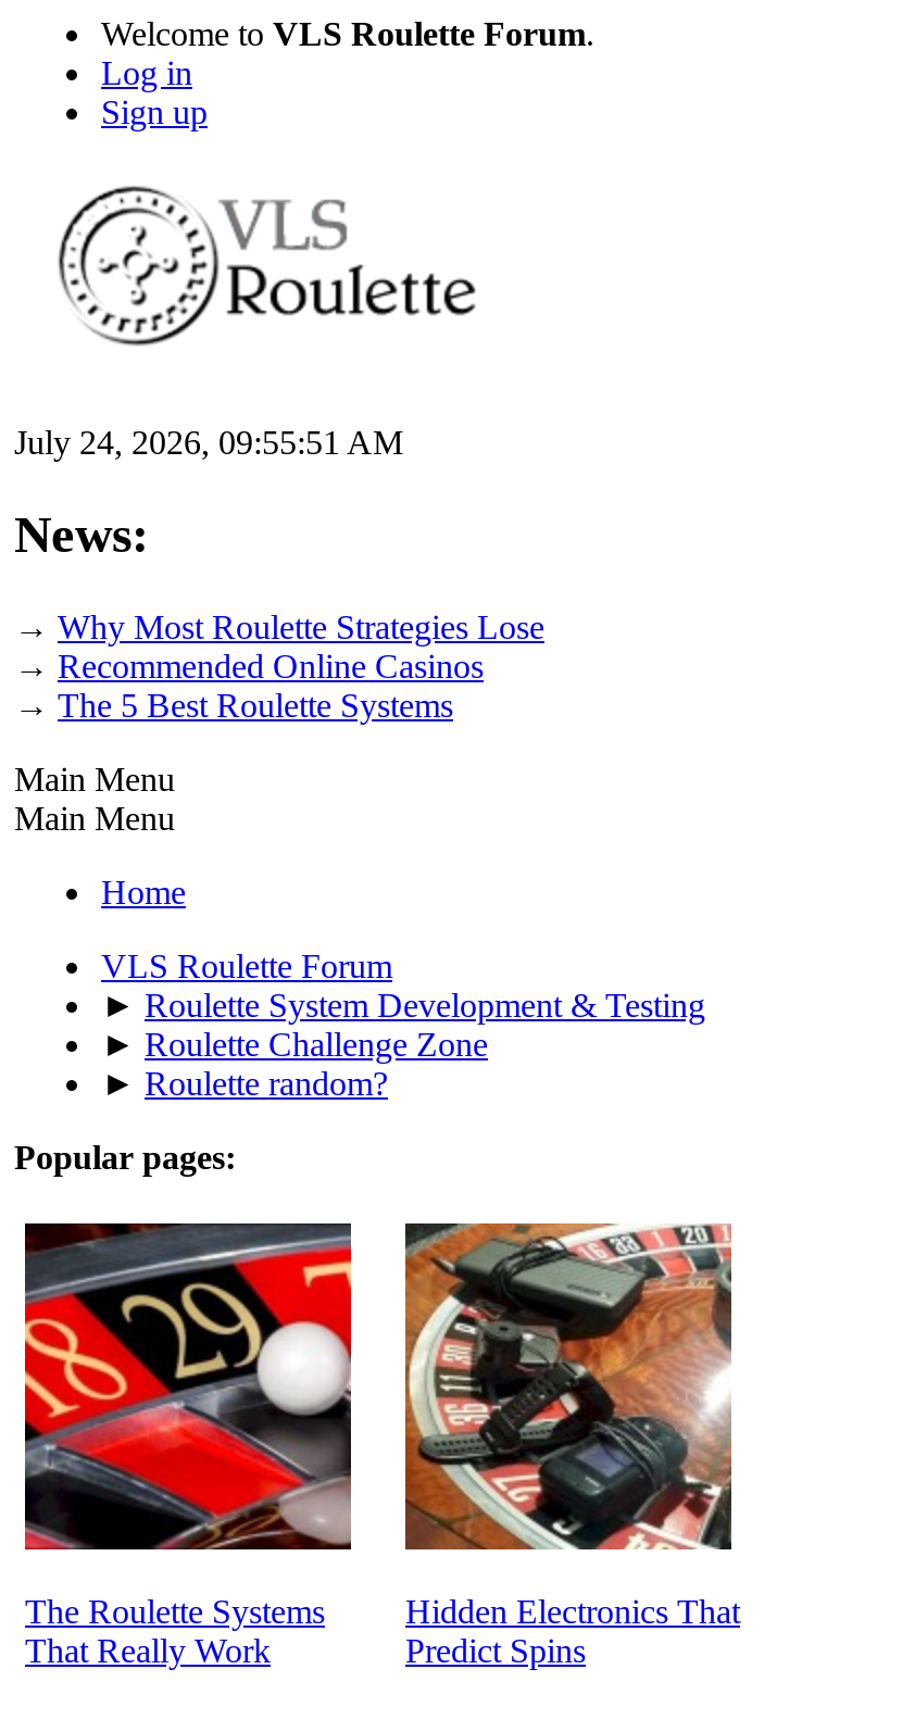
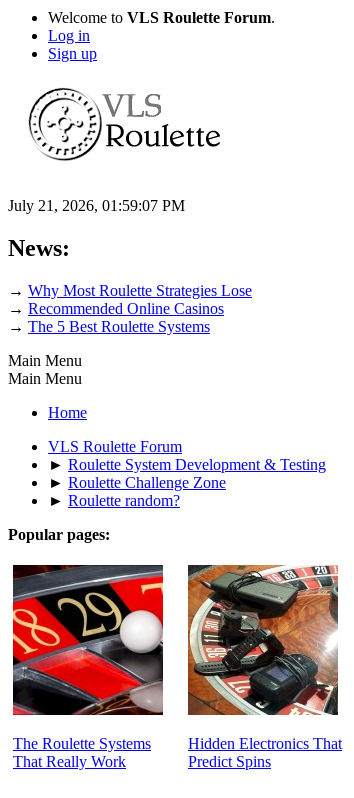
- July 24, 2026, 09:55:51 AM
+ July 21, 2026, 01:59:07 PM
